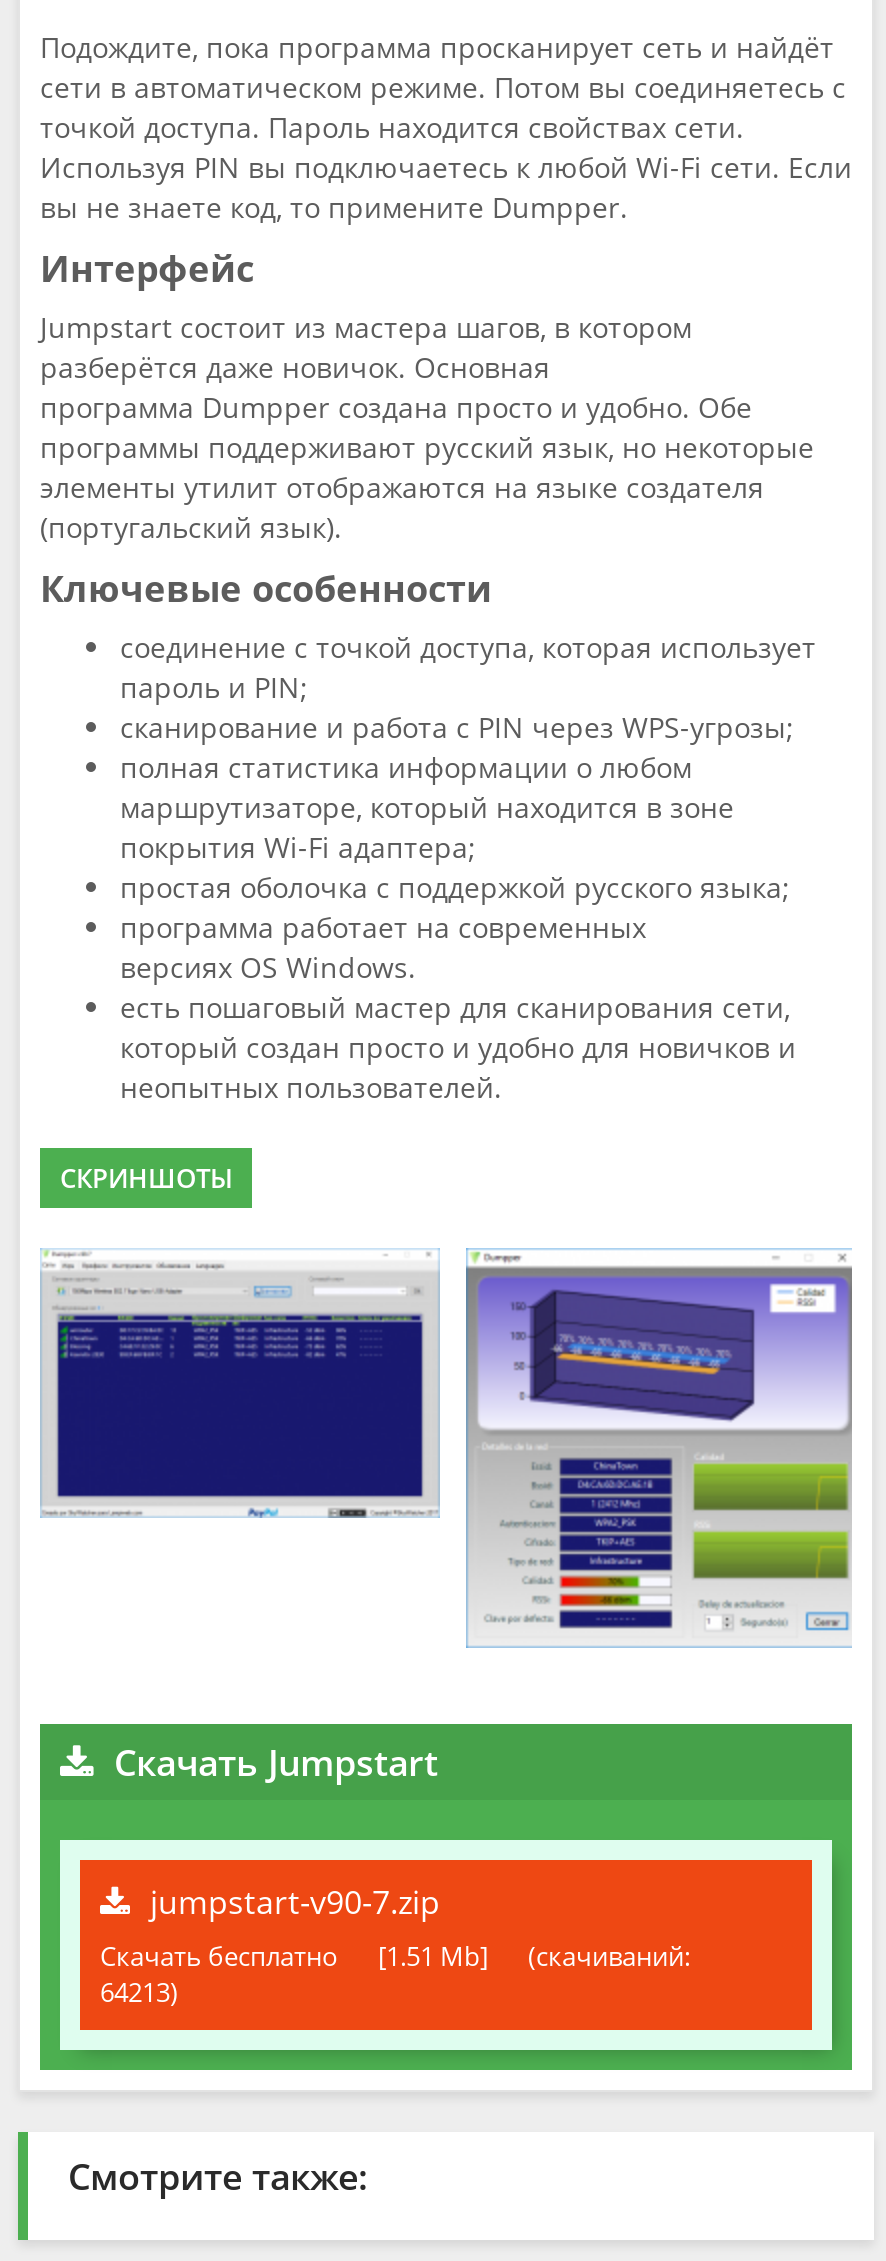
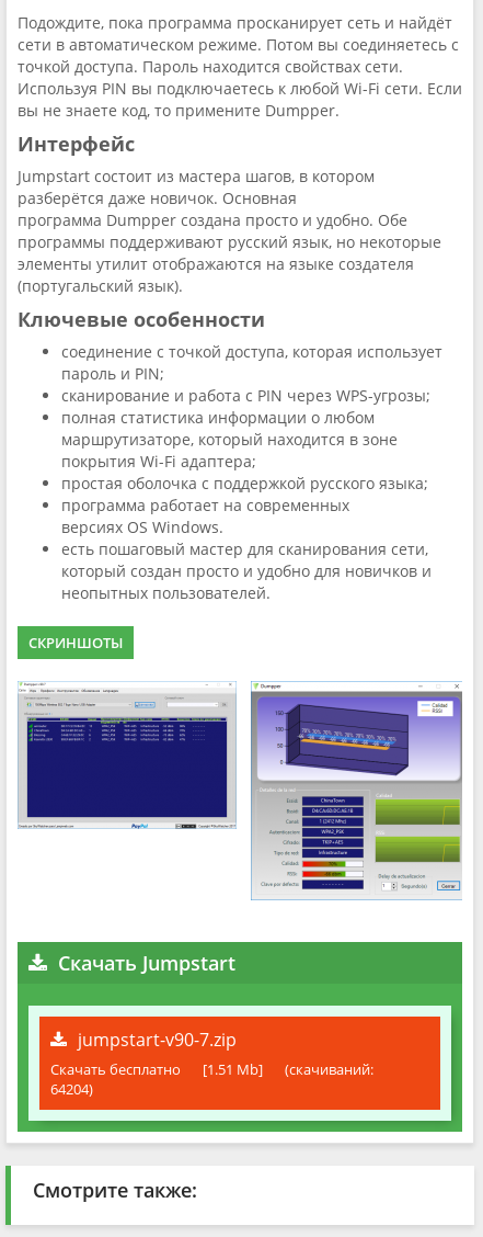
- 64213)
+ 64204)
